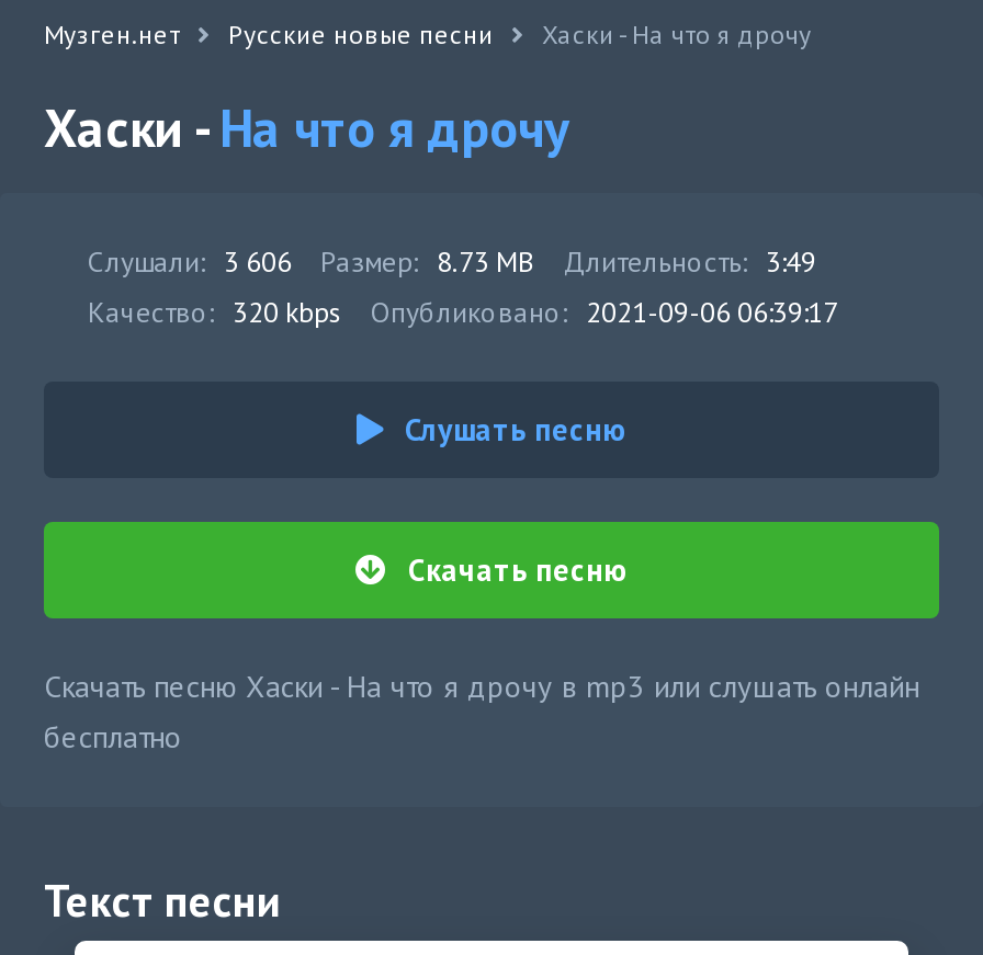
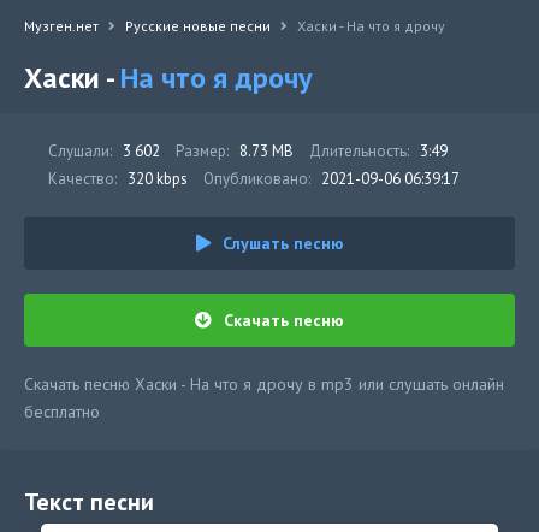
- Слушали: 3 606 Размер: 8.73 MB Длительность: 3:49
+ Слушали: 3 602 Размер: 8.73 MB Длительность: 3:49
